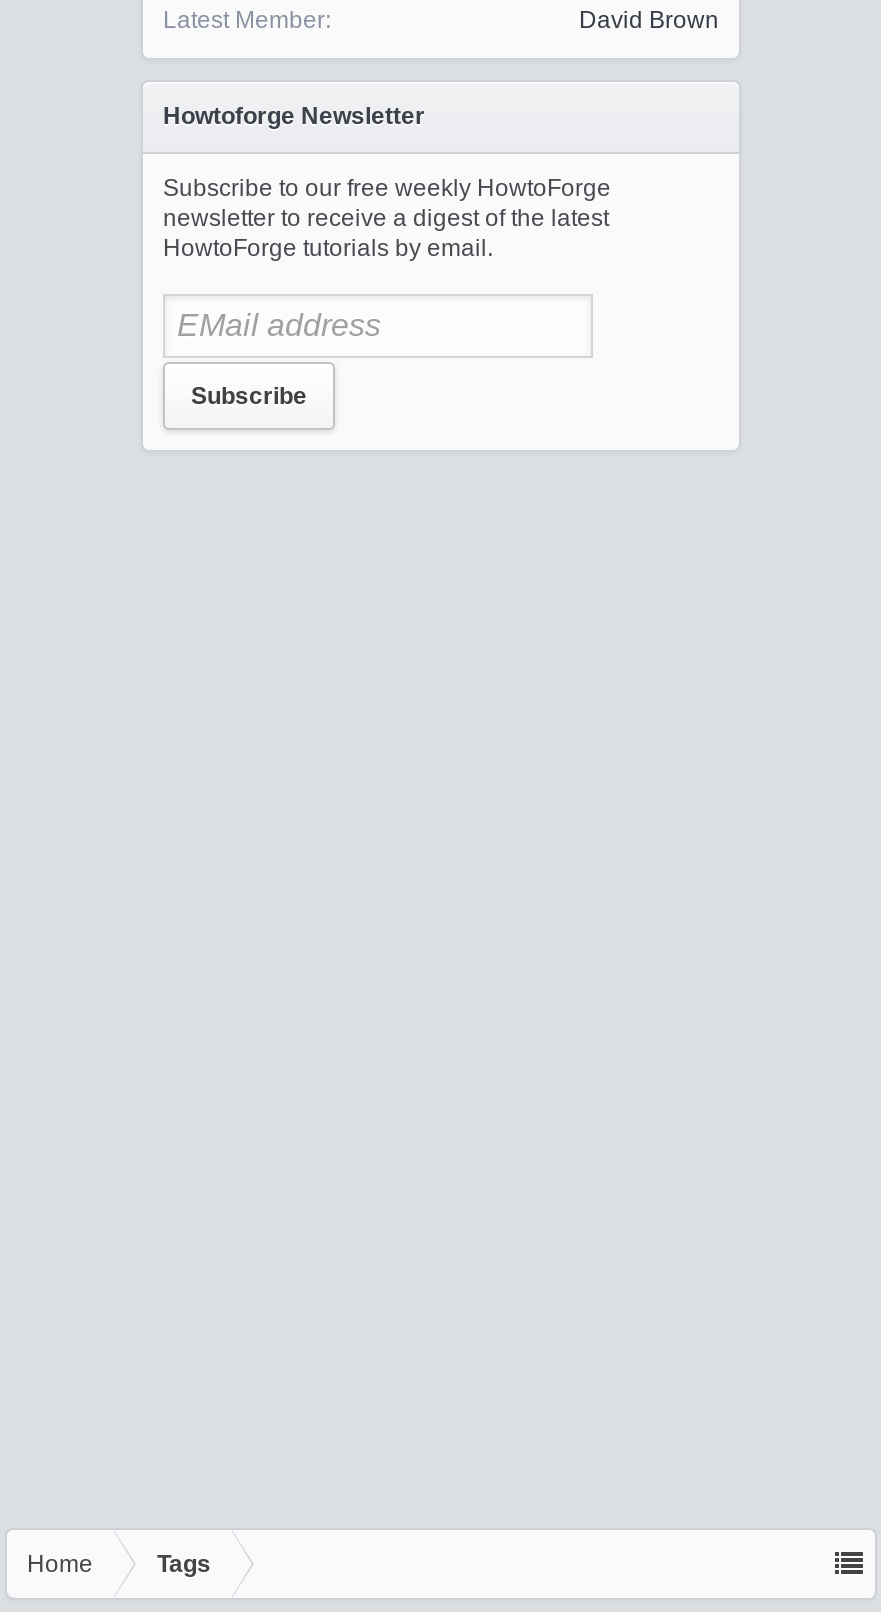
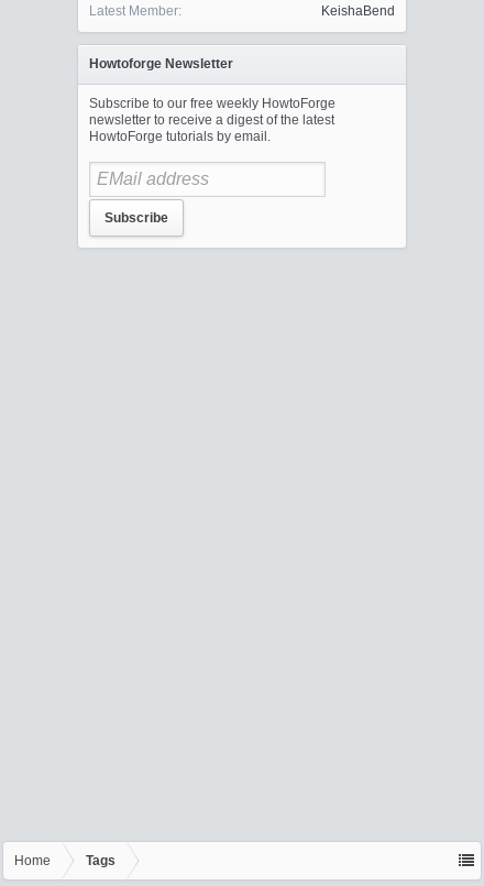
- David Brown
+ KeishaBend
